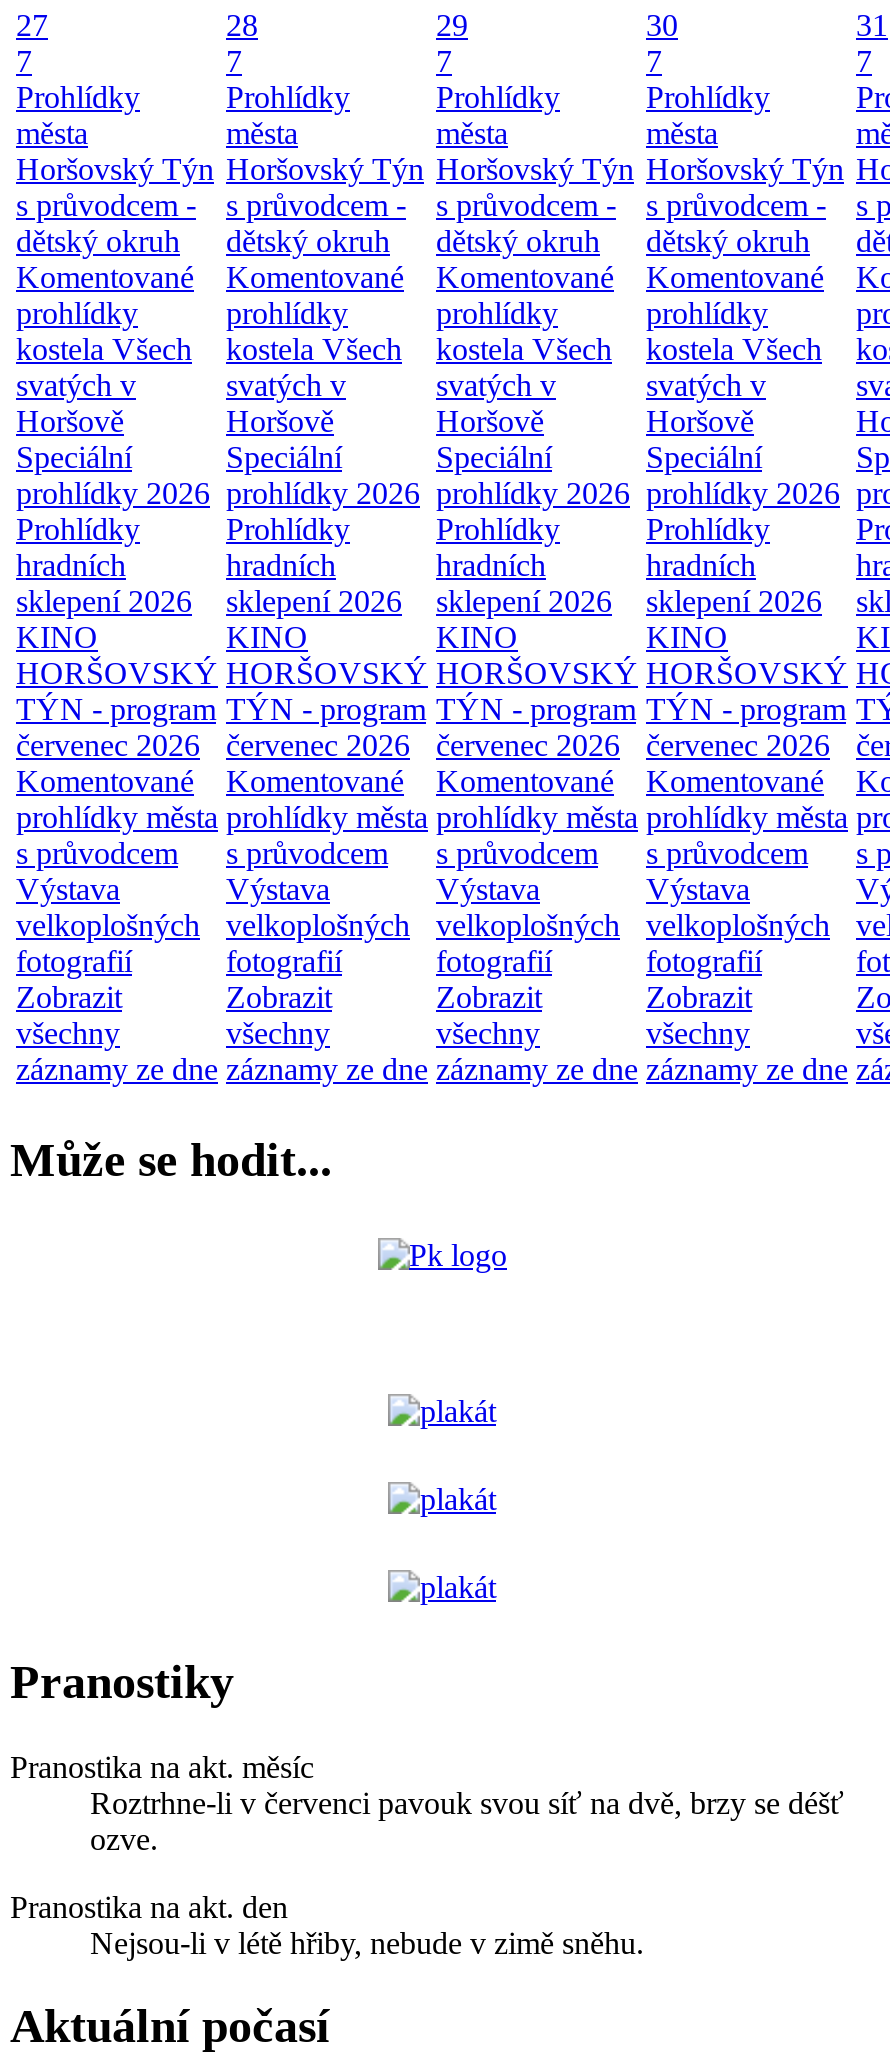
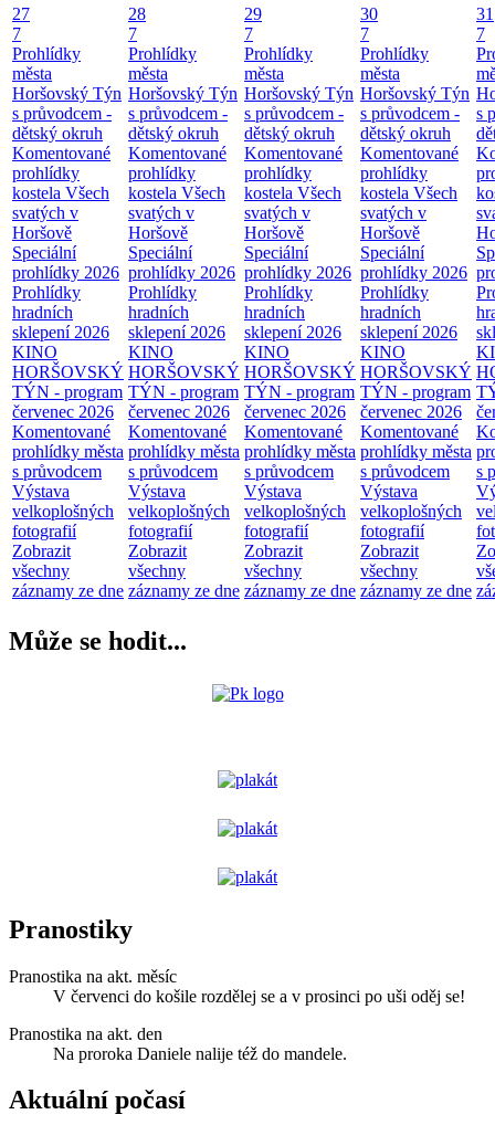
- Roztrhne-li v červenci pavouk svou síť na dvě, brzy se déšť
- ozve.
+ V červenci do košile rozdělej se a v prosinci po uši oděj se!

- Nejsou-li v létě hřiby, nebude v zimě sněhu.
+ Na proroka Daniele nalije též do mandele.
